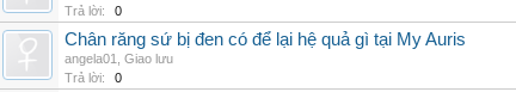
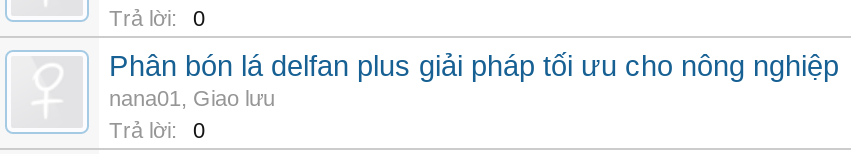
- Chân răng sứ bị đen có để lại hệ quả gì tại My Auris
- angela01, Giao lưu
+ Phân bón lá delfan plus giải pháp tối ưu cho nông nghiệp
+ nana01, Giao lưu
